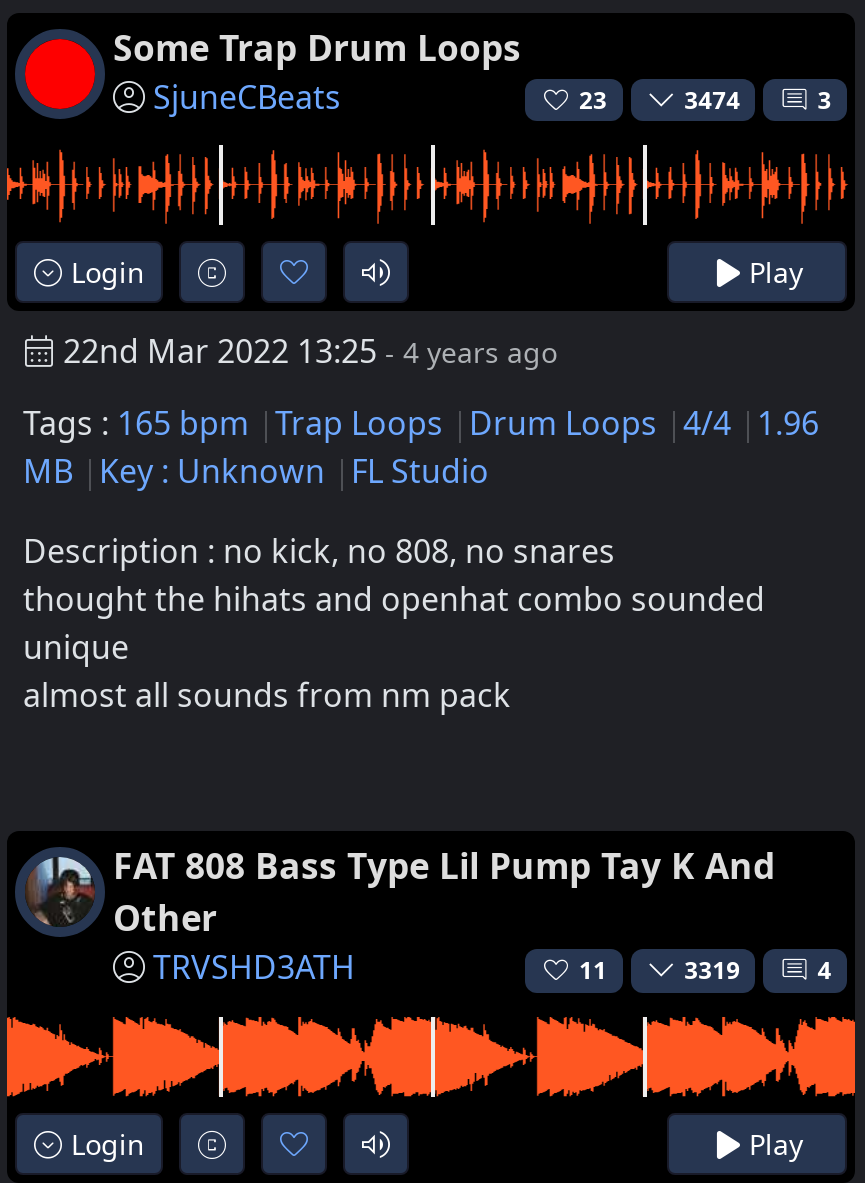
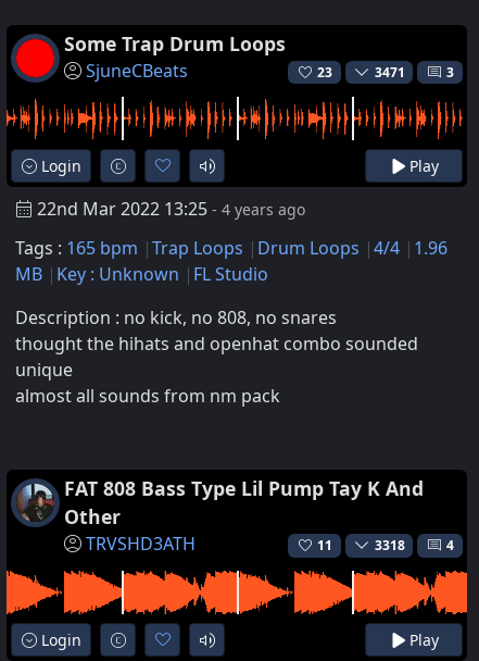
- 3474
+ 3471

- 3319
+ 3318
